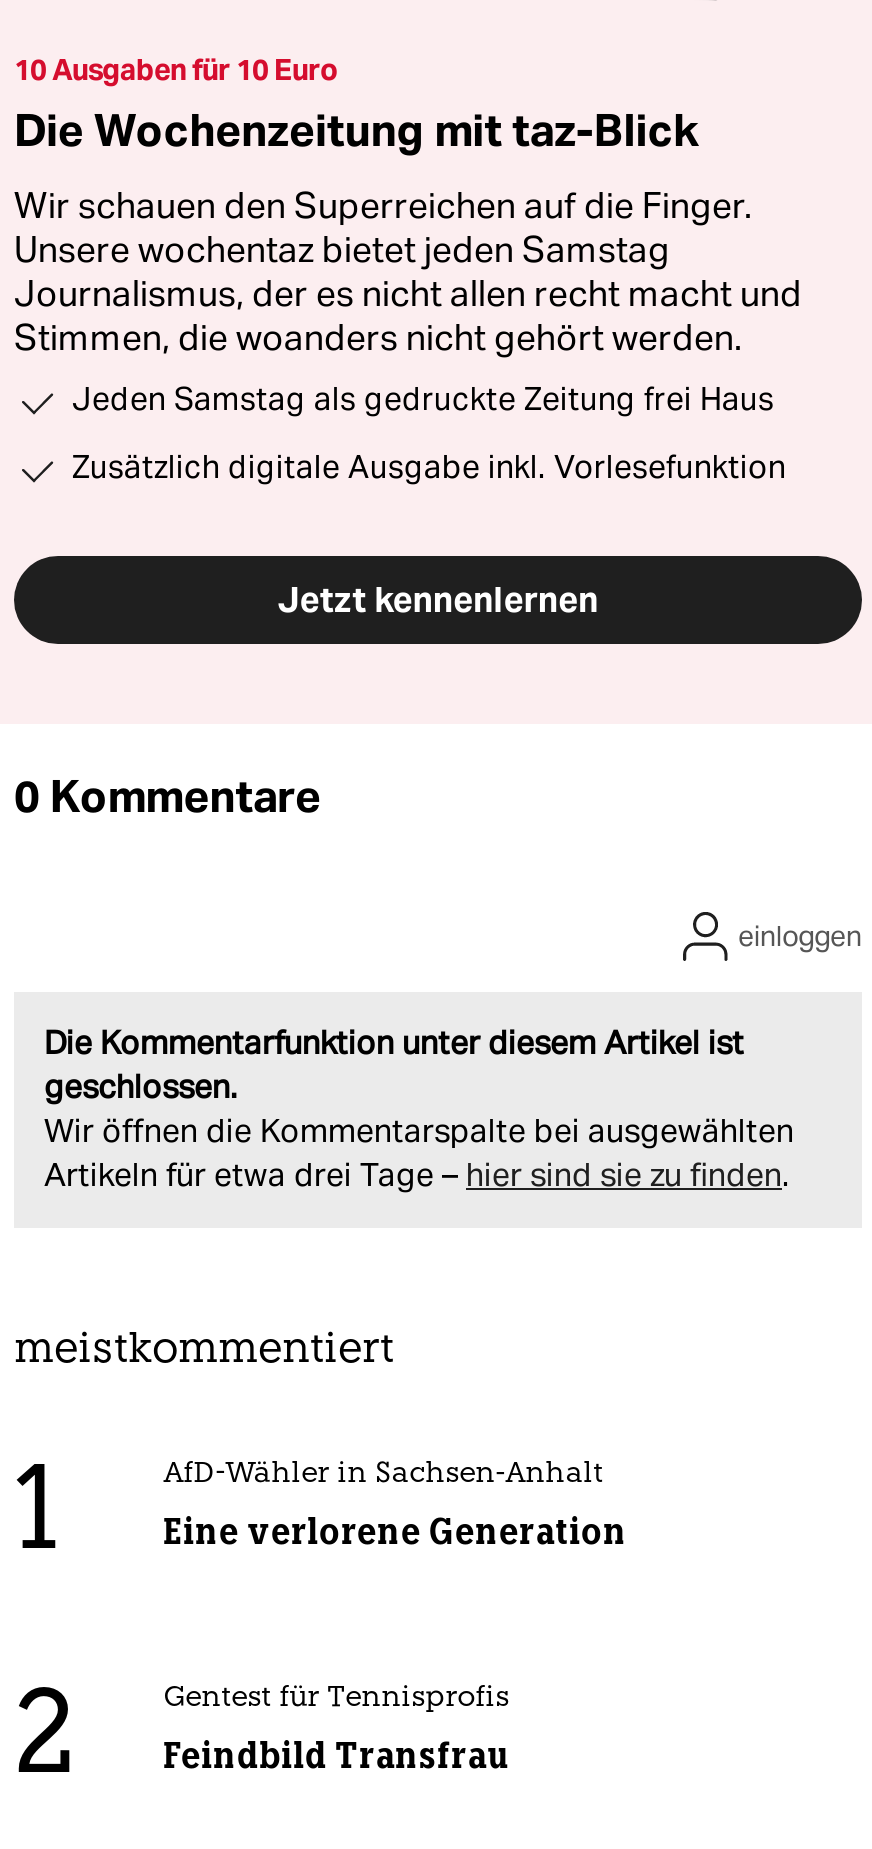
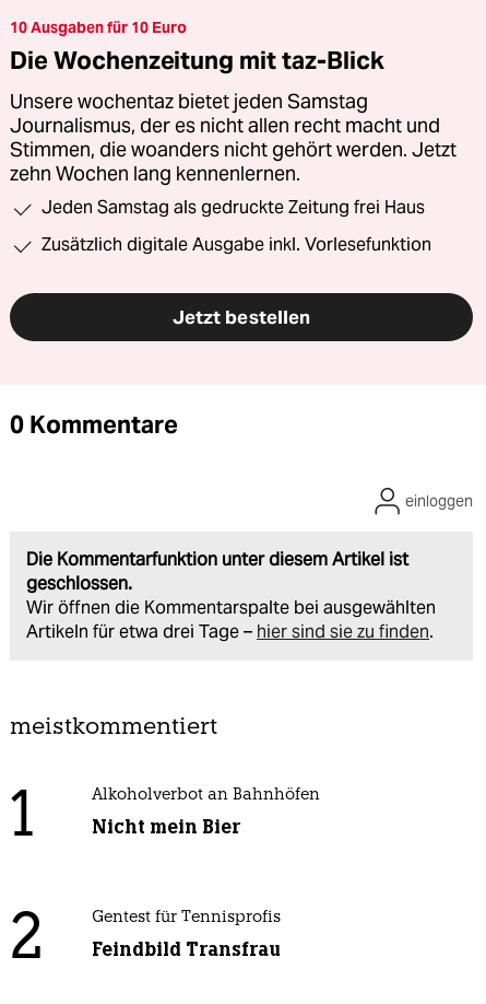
- Wir schauen den Superreichen auf die Finger.

moved up: Unsere wochentaz bietet jeden Samstag | Journalismus, der es nicht allen recht macht und

- Stimmen, die woanders nicht gehört werden.
+ Stimmen, die woanders nicht gehört werden. Jetzt
+ zehn Wochen lang kennenlernen.

- Jetzt kennenlernen
+ Jetzt bestellen

- AfD-Wähler in Sachsen-Anhalt
+ Alkoholverbot an Bahnhöfen

- Eine verlorene Generation
+ Nicht mein Bier
